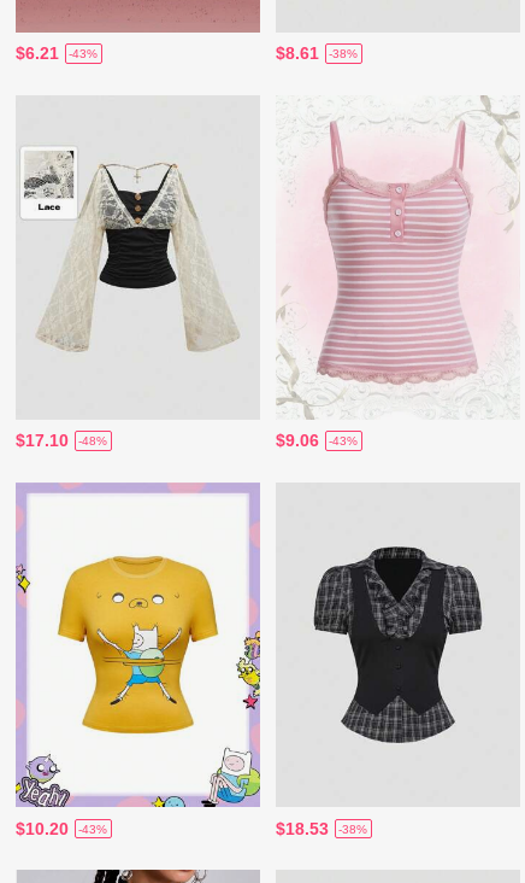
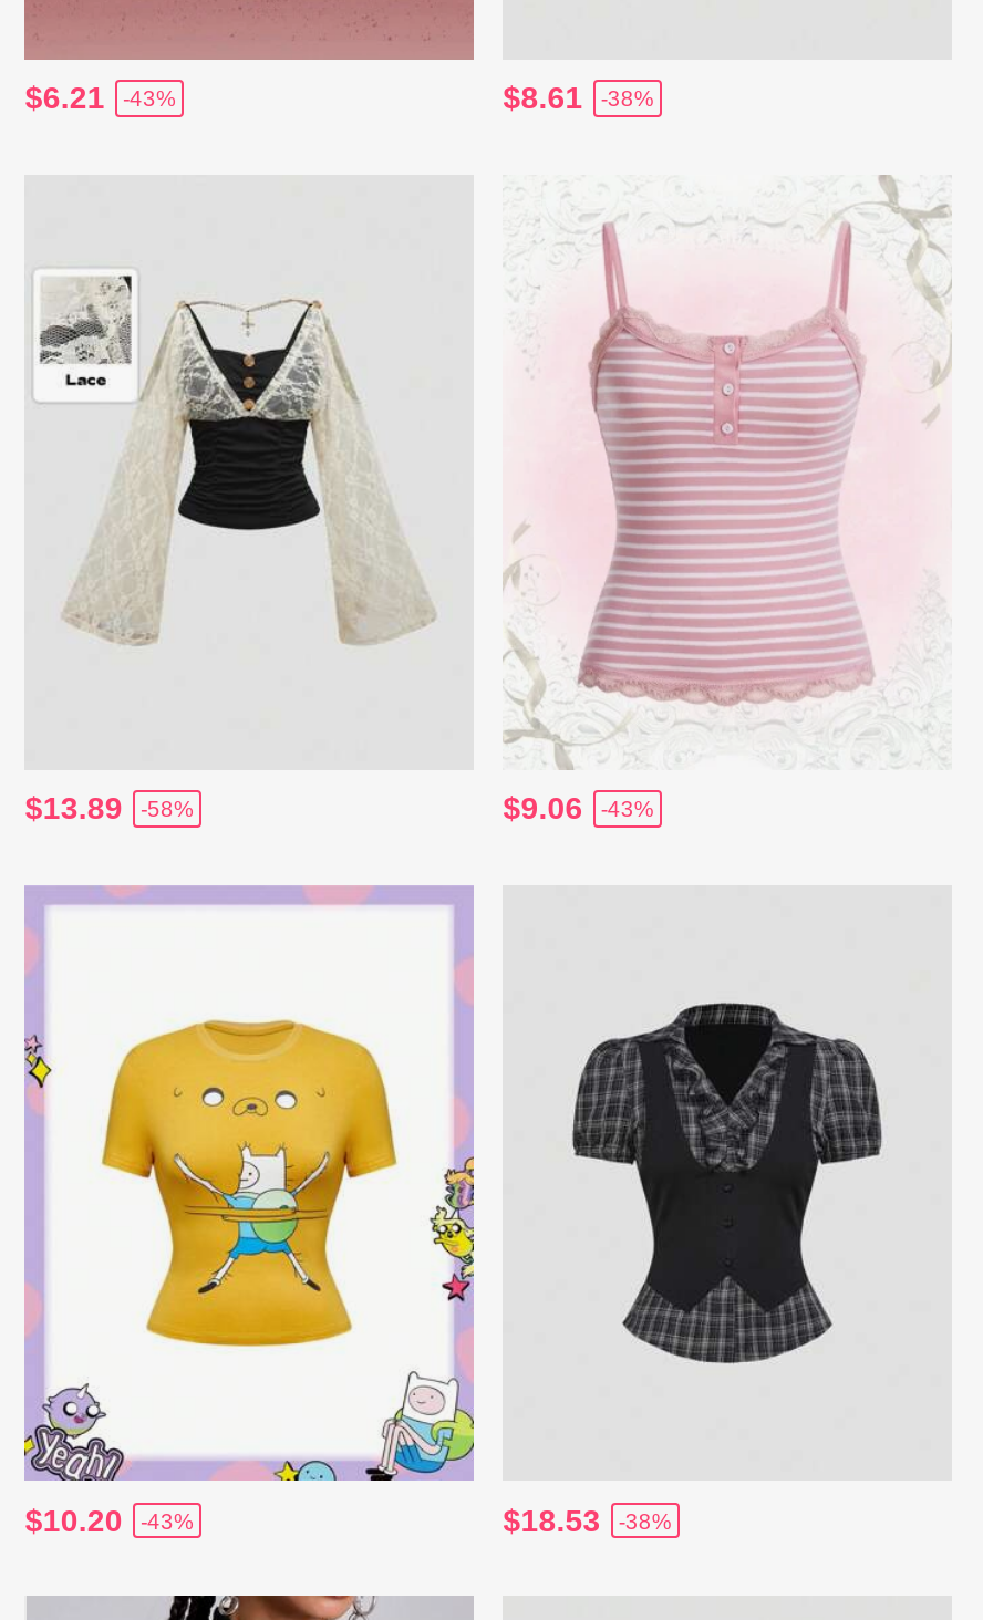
- $17.10
+ $13.89

- -48%
+ -58%
